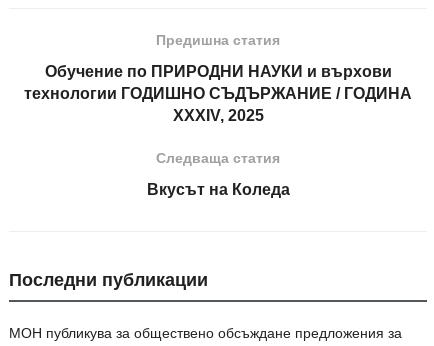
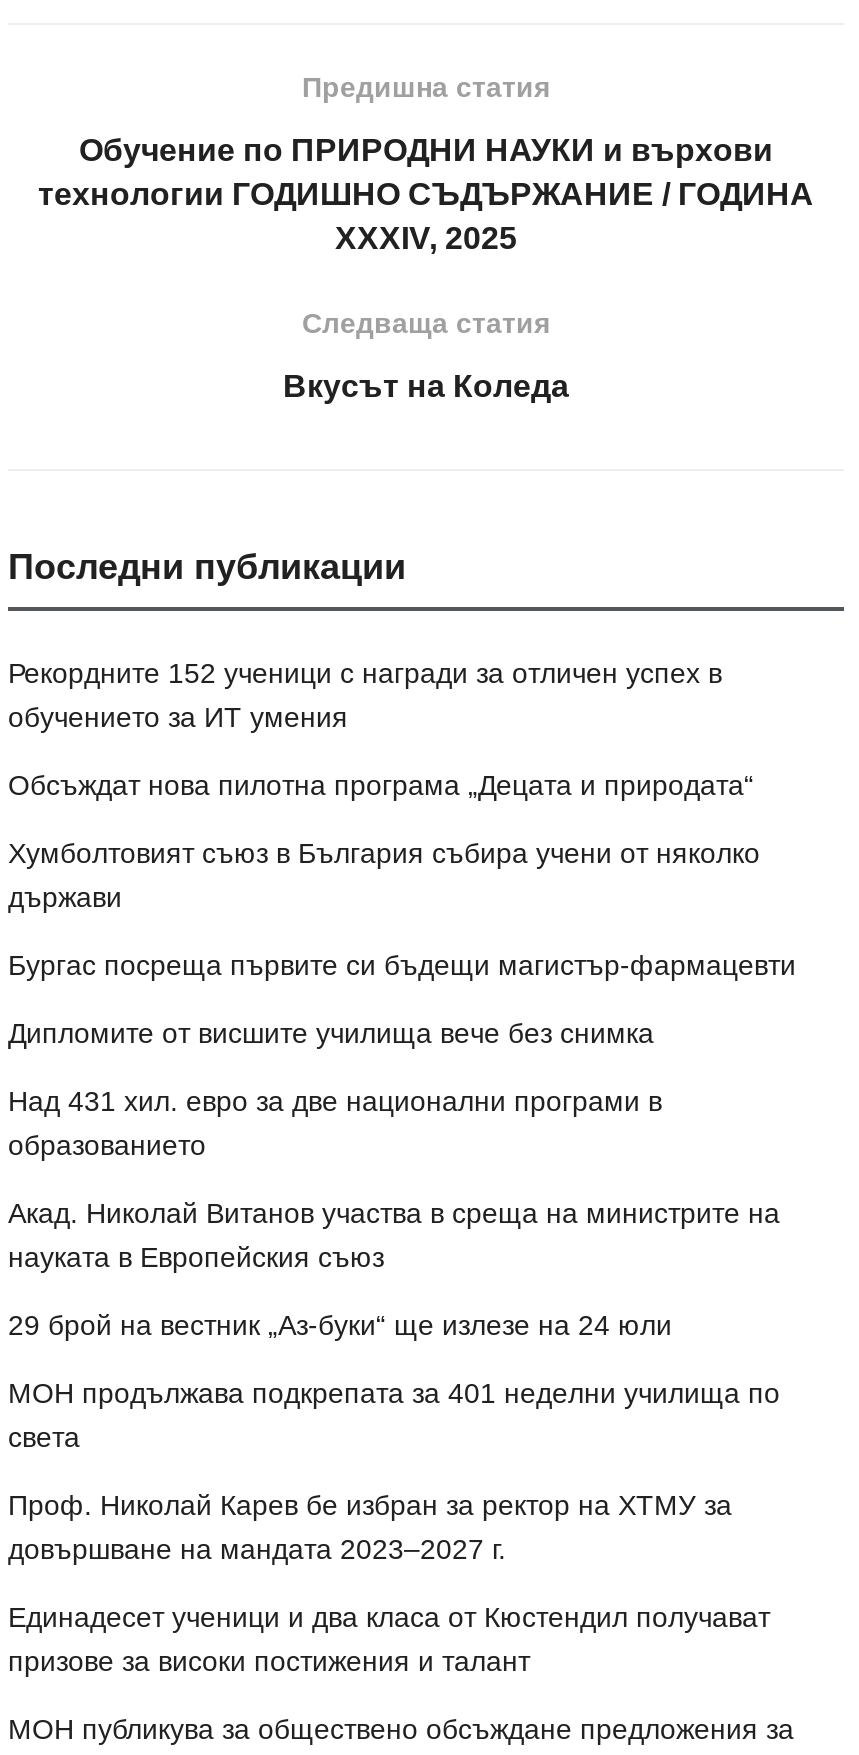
+ Рекордните 152 ученици с награди за отличен успех в
+ обучението за ИТ умения
+ Обсъждат нова пилотна програма „Децата и природата“
+ Хумболтовият съюз в България събира учени от няколко
+ държави
+ Бургас посреща първите си бъдещи магистър-фармацевти
+ Дипломите от висшите училища вече без снимка
+ Над 431 хил. евро за две национални програми в
+ образованието
+ Акад. Николай Витанов участва в среща на министрите на
+ науката в Европейския съюз
+ 29 брой на вестник „Аз-буки“ ще излезе на 24 юли
+ МОН продължава подкрепата за 401 неделни училища по
+ света
+ Проф. Николай Карев бе избран за ректор на ХТМУ за
+ довършване на мандата 2023–2027 г.
+ Единадесет ученици и два класа от Кюстендил получават
+ призове за високи постижения и талант
